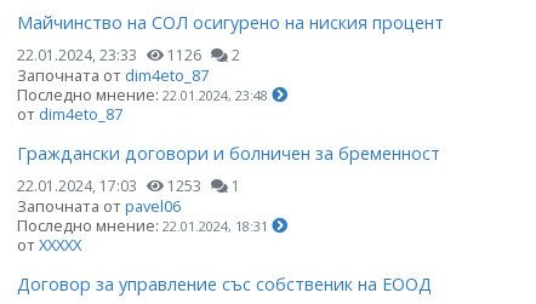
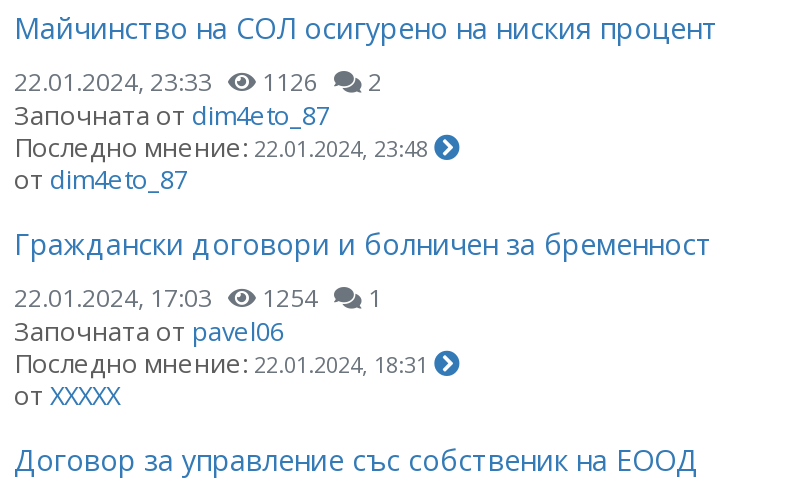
- 22.01.2024, 17:03 1253 1
+ 22.01.2024, 17:03 1254 1
